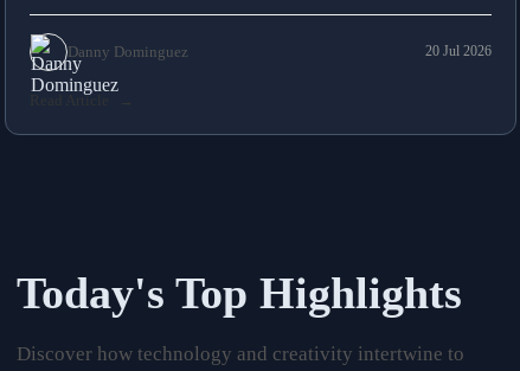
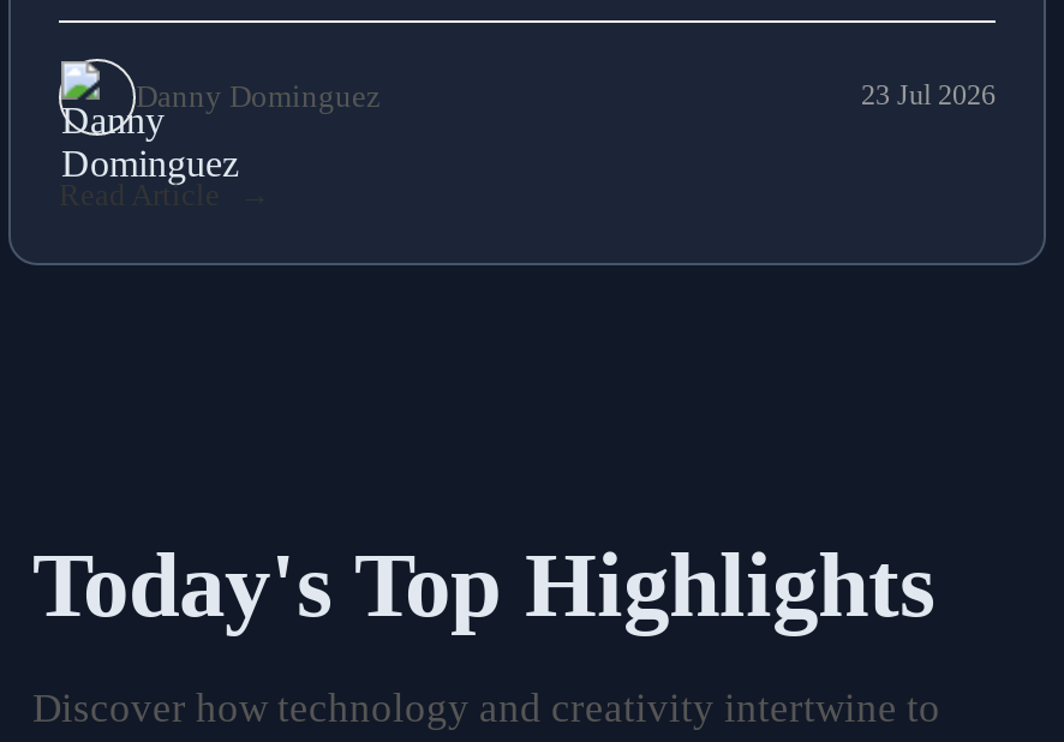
- 20 Jul 2026
+ 23 Jul 2026
